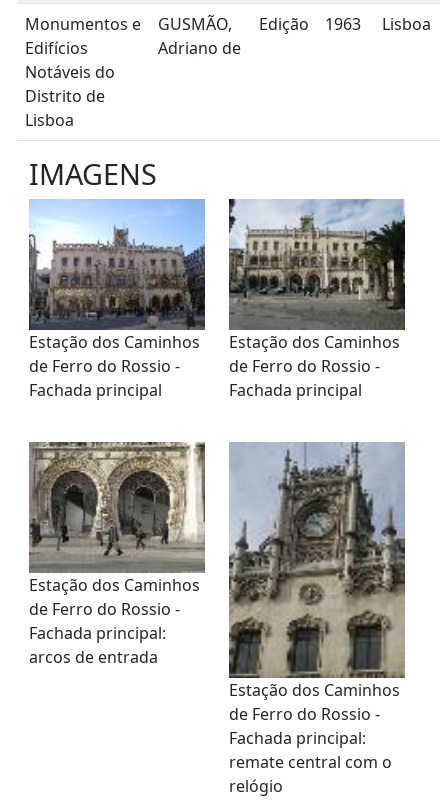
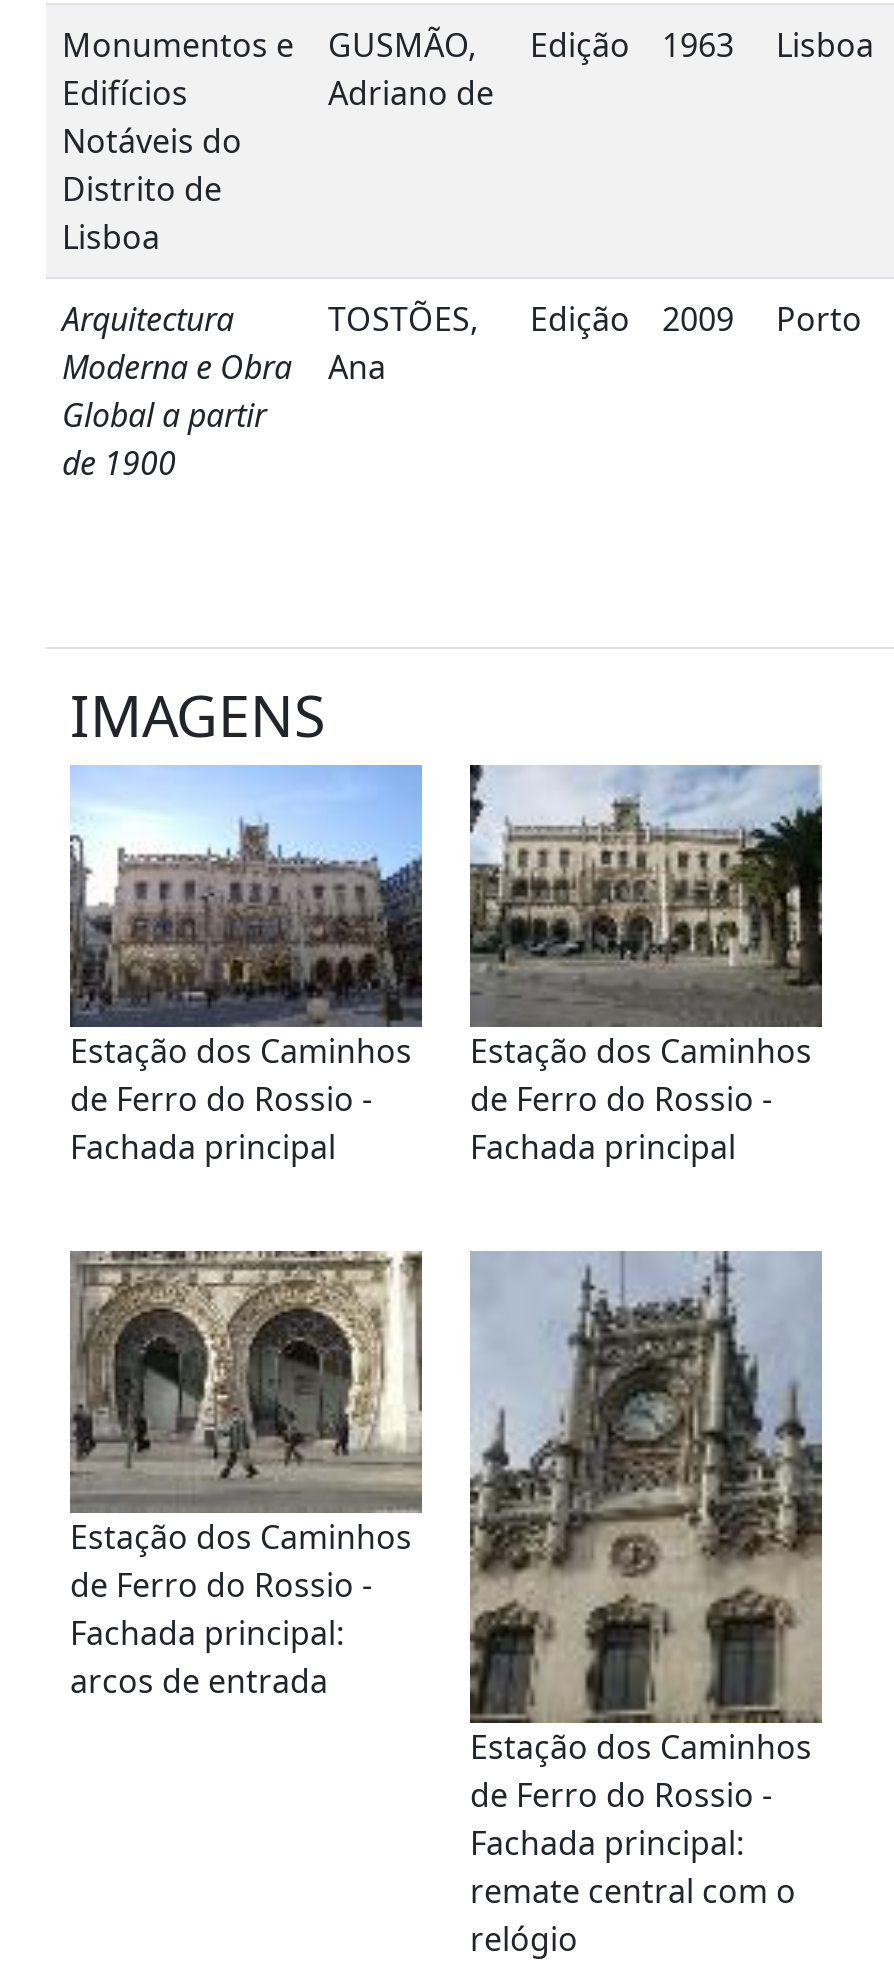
+ Arquitectura
+ Moderna e Obra
+ Global a partir
+ de 1900

+ TOSTÕES,
+ Ana

+ Edição
+ 2009
+ Porto
